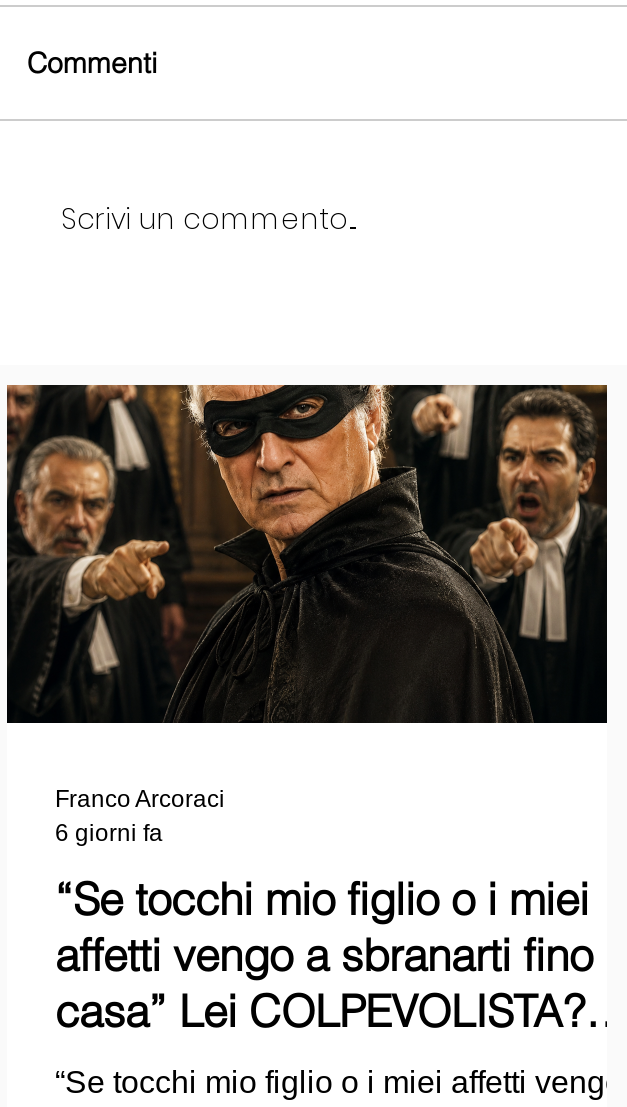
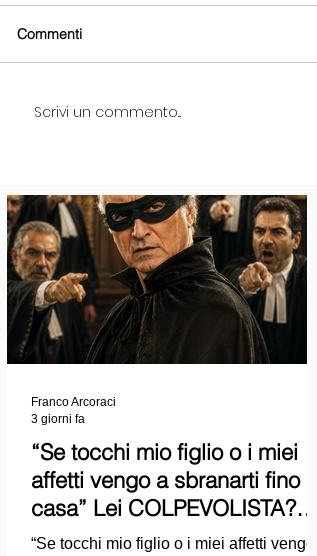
- 6 giorni fa
+ 3 giorni fa
